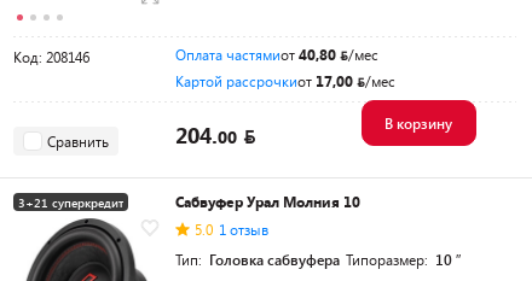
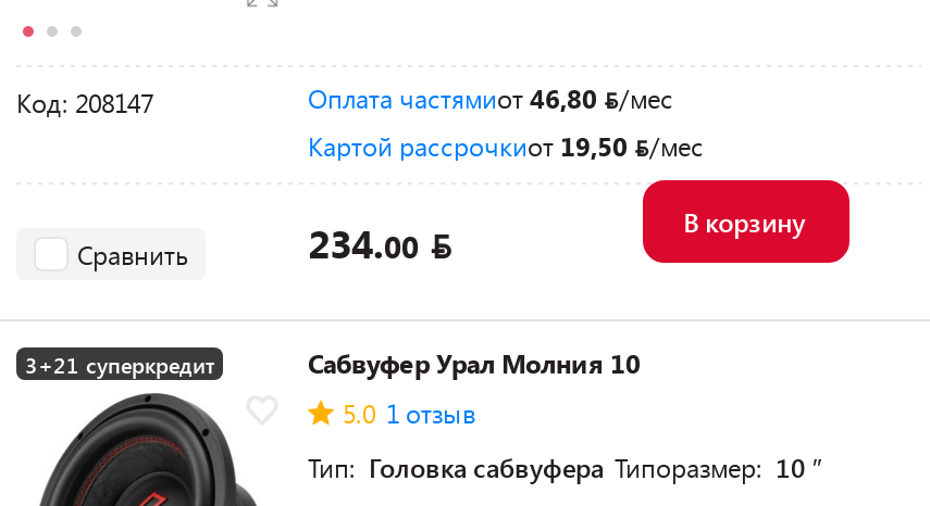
- Код: 208146
+ Код: 208147

- Оплата частямиот 40,80
+ Оплата частямиот 46,80

- Картой рассрочкиот 17,00
+ Картой рассрочкиот 19,50

- 204.00
+ 234.00
